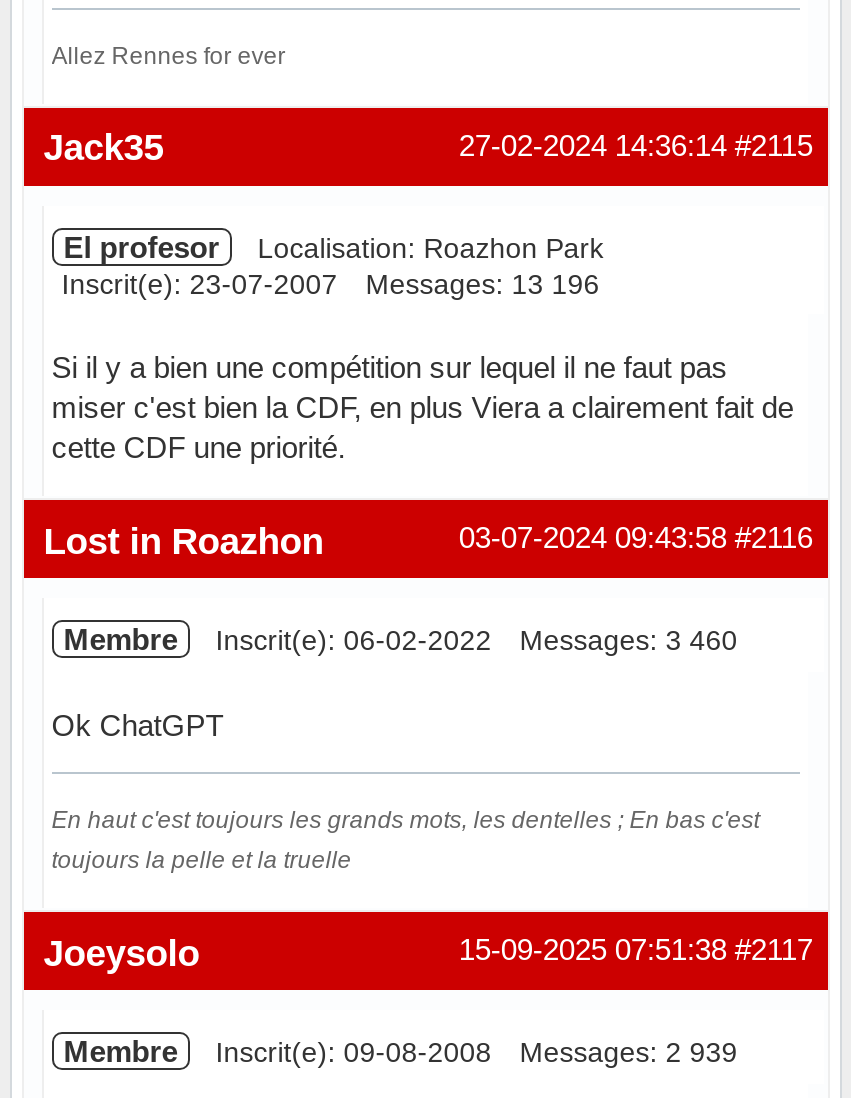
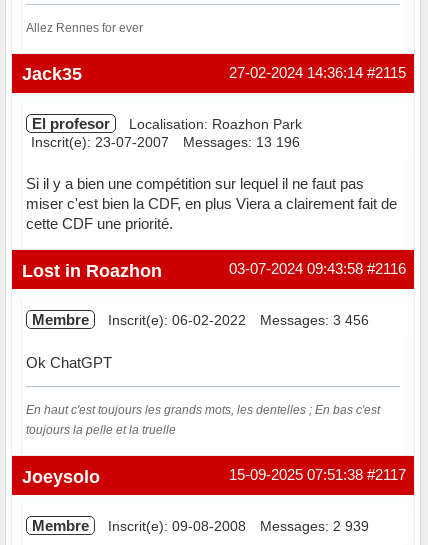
- Membre Inscrit(e): 06-02-2022 Messages: 3 460
+ Membre Inscrit(e): 06-02-2022 Messages: 3 456
